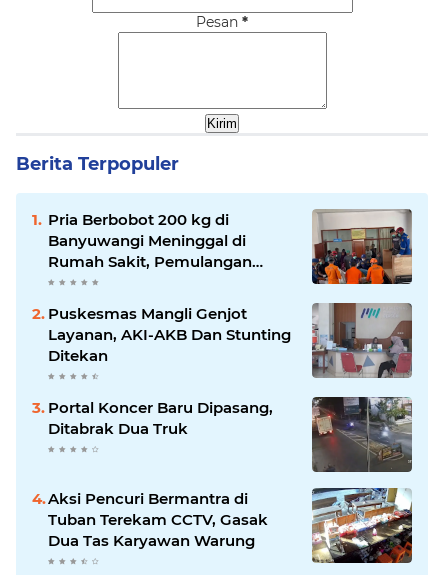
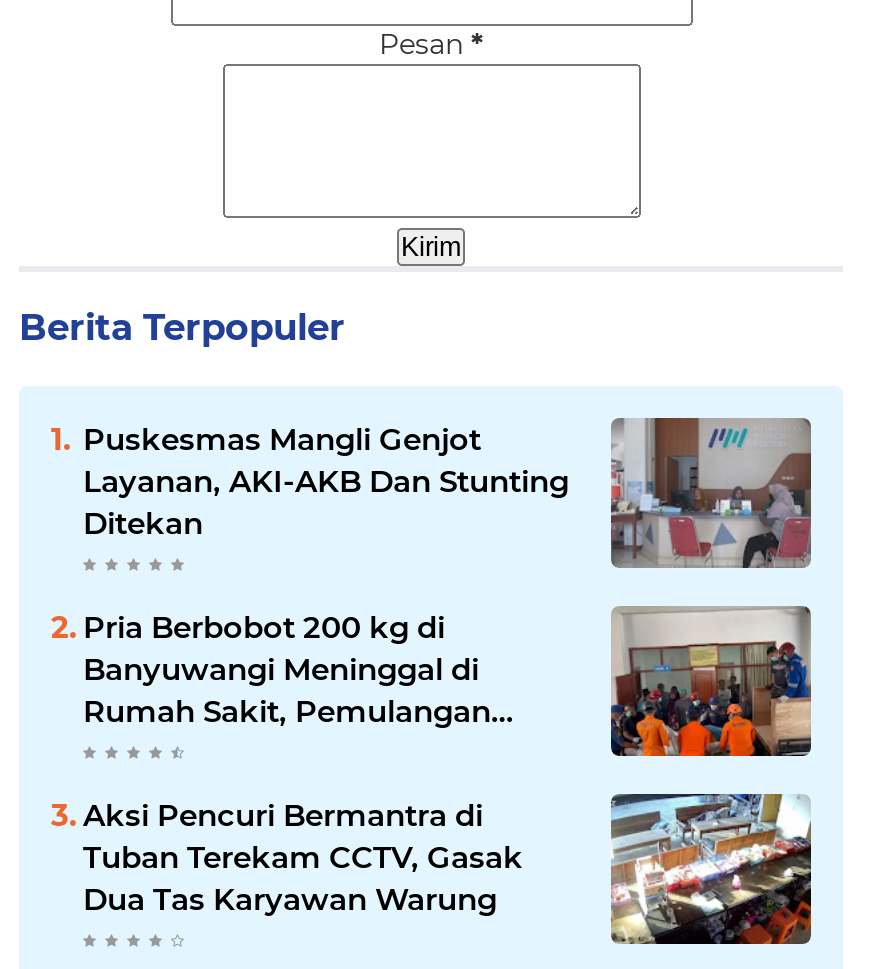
moved down: Pria Berbobot 200 kg di | Banyuwangi Meninggal di | Rumah Sakit, Pemulangan

moved up: [image] | Puskesmas Mangli Genjot | Layanan, AKI-AKB Dan Stunting | Ditekan

- [image]
- Portal Koncer Baru Dipasang,
- Ditabrak Dua Truk
